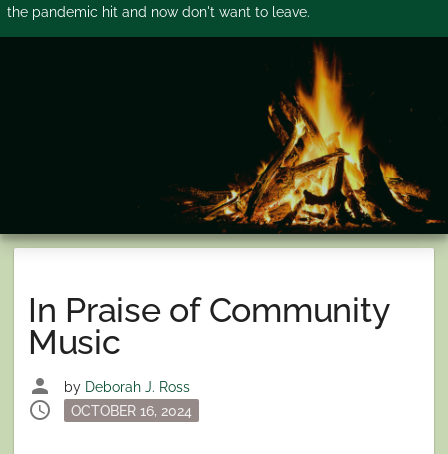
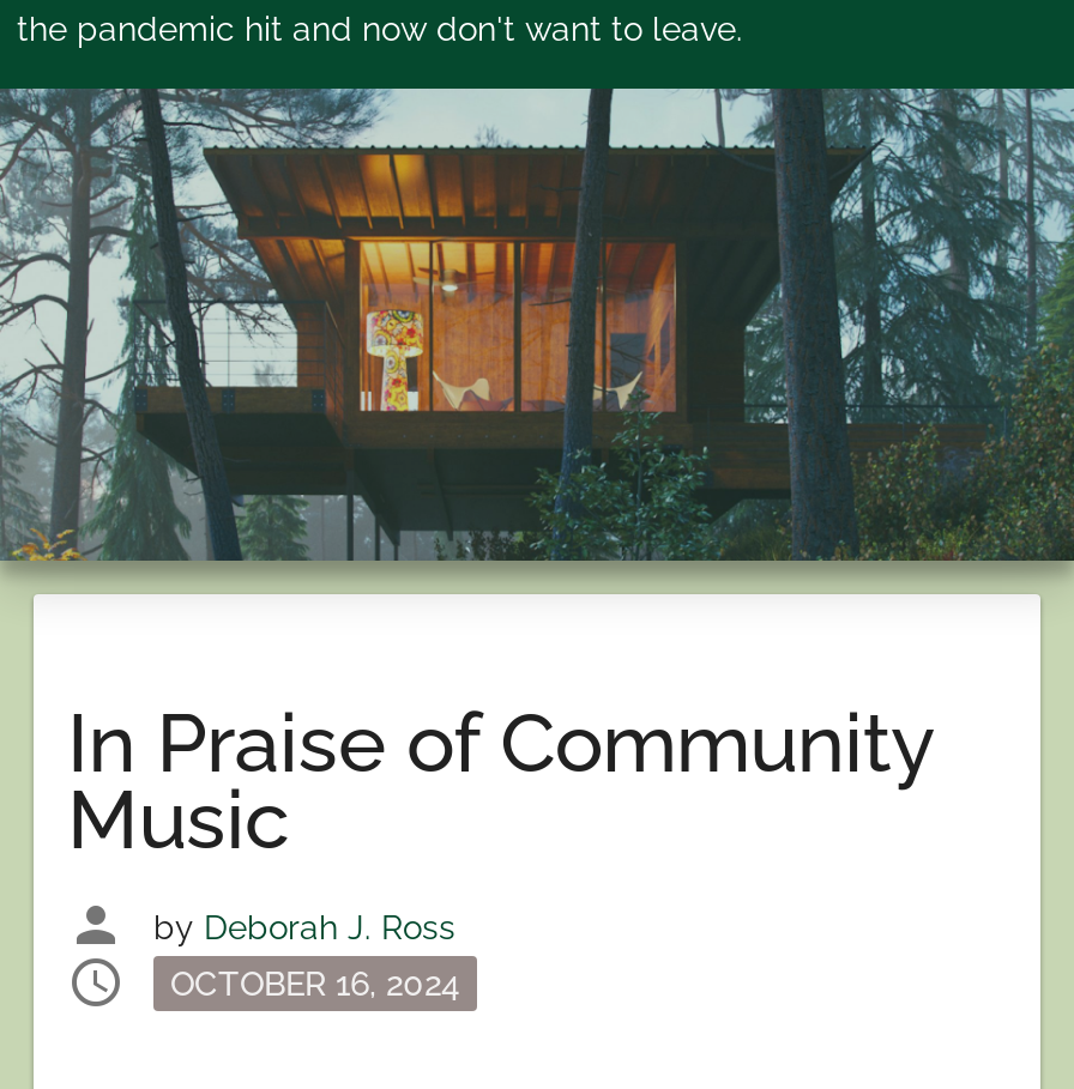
- [image]
+ [image]
